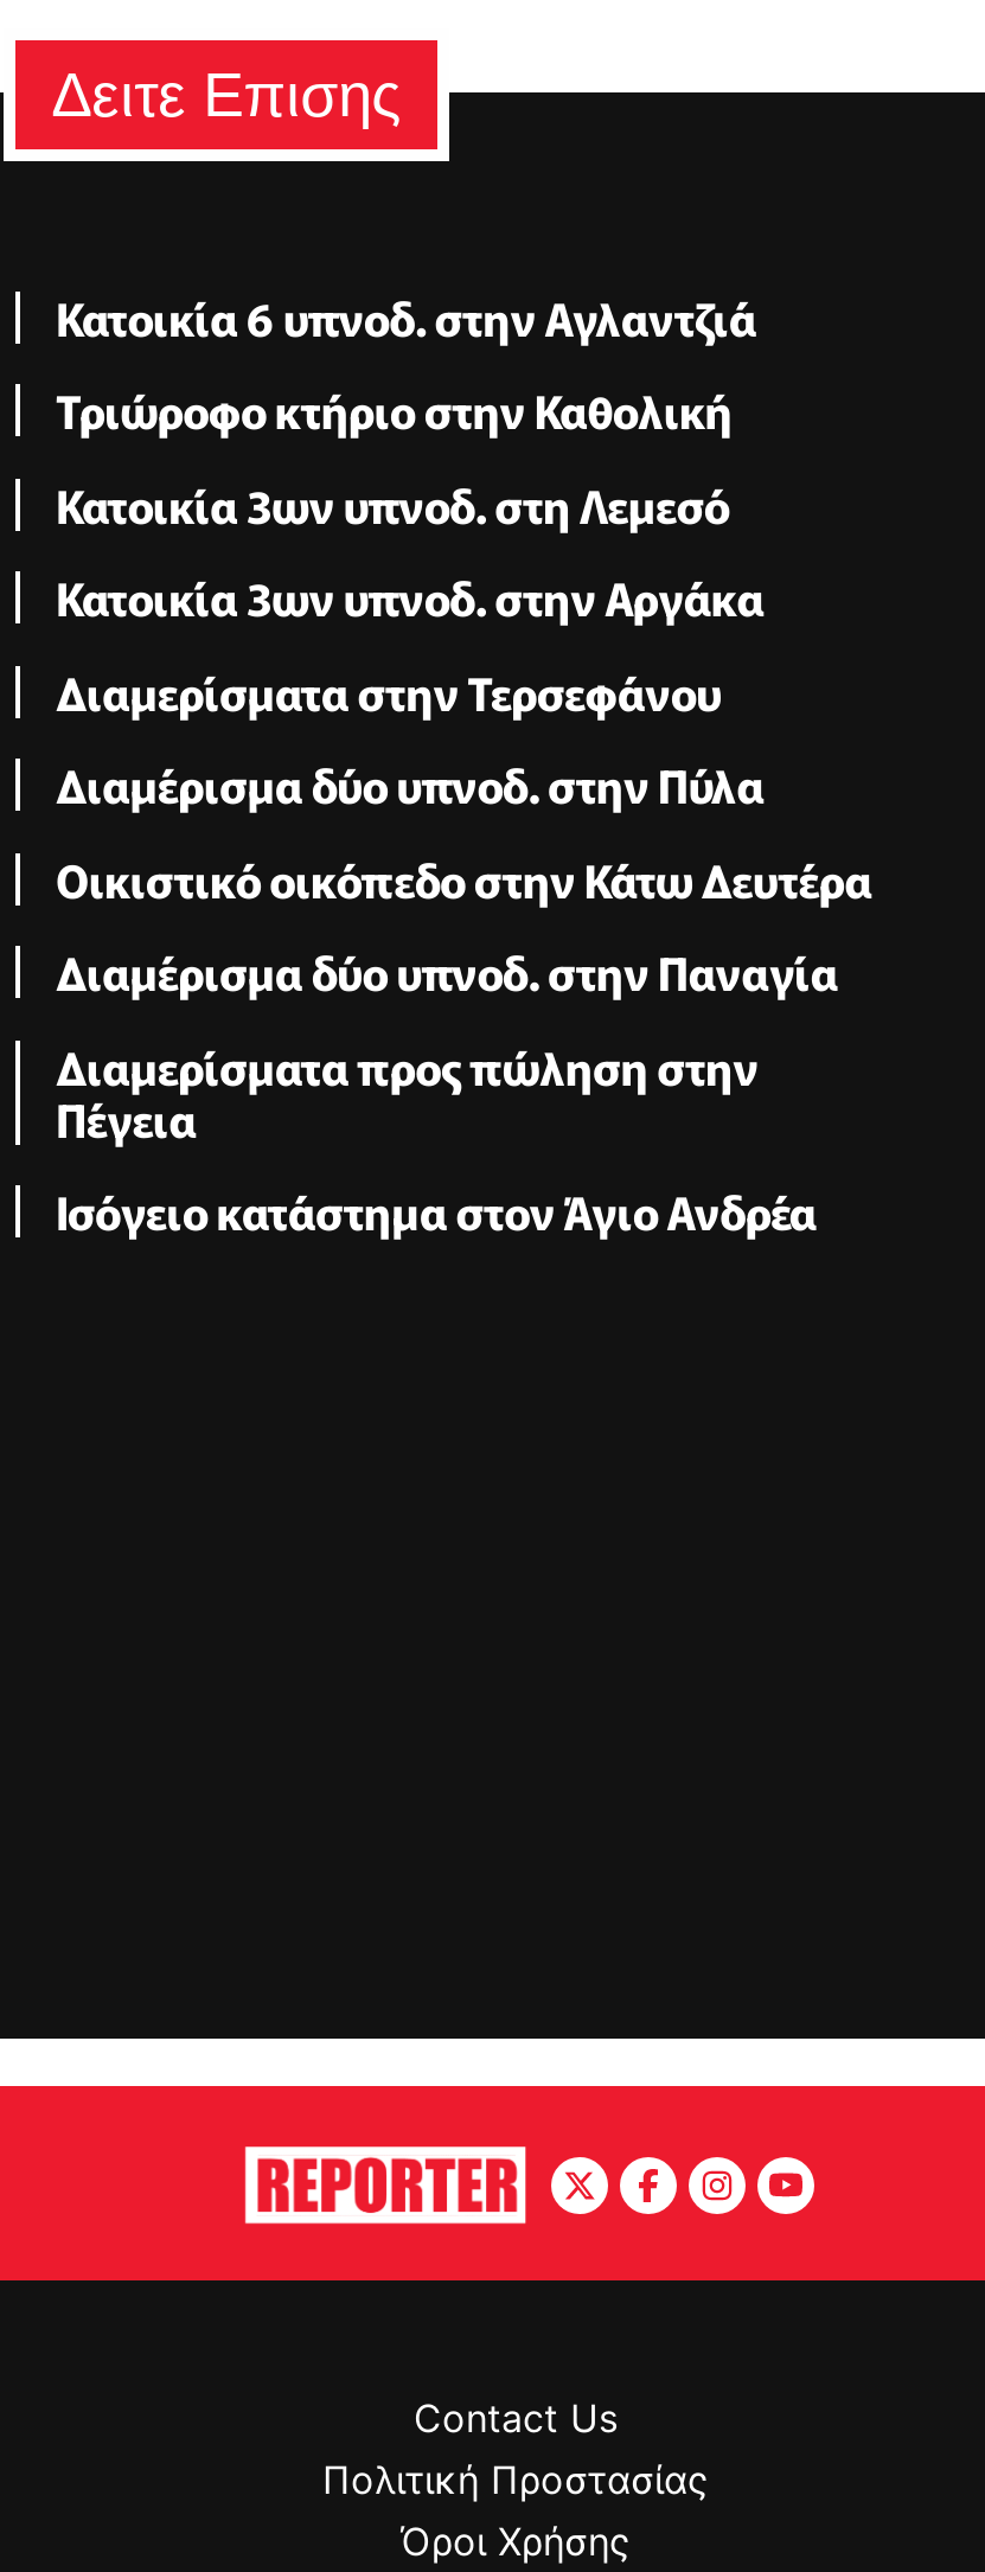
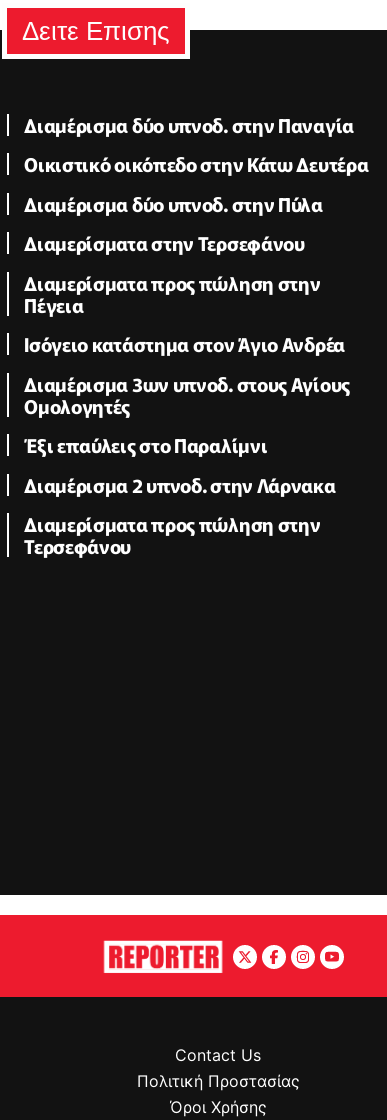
- Κατοικία 6 υπνοδ. στην Αγλαντζιά
- Τριώροφο κτήριο στην Καθολική
- Κατοικία 3ων υπνοδ. στη Λεμεσό
- Κατοικία 3ων υπνοδ. στην Αργάκα

moved down: Οικιστικό οικόπεδο στην Κάτω Δευτέρα | Διαμέρισμα δύο υπνοδ. στην Πύλα | Διαμερίσματα στην Τερσεφάνου

moved up: Διαμέρισμα δύο υπνοδ. στην Παναγία

moved up: Διαμερίσματα προς πώληση στην | Πέγεια | Ισόγειο κατάστημα στον Άγιο Ανδρέα

+ Διαμέρισμα 3ων υπνοδ. στους Αγίους
+ Ομολογητές
+ Έξι επαύλεις στο Παραλίμνι
+ Διαμέρισμα 2 υπνοδ. στην Λάρνακα
+ Διαμερίσματα προς πώληση στην
+ Τερσεφάνου
